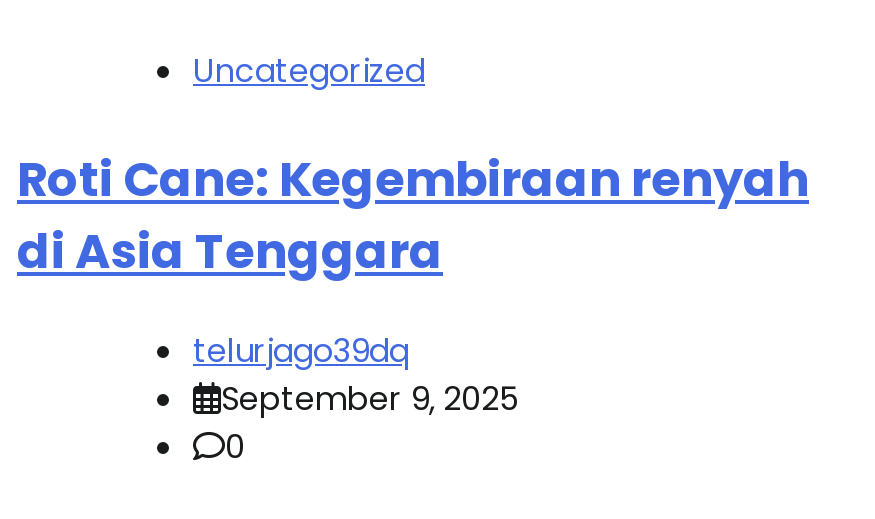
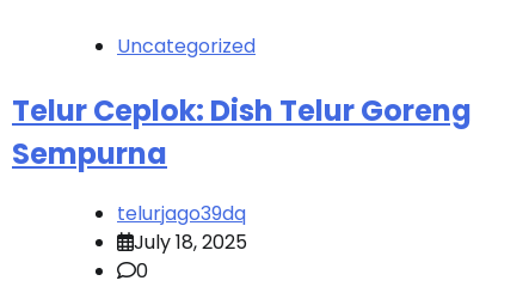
- Roti Cane: Kegembiraan renyah
- di Asia Tenggara
+ Telur Ceplok: Dish Telur Goreng
+ Sempurna

- September 9, 2025
+ July 18, 2025
